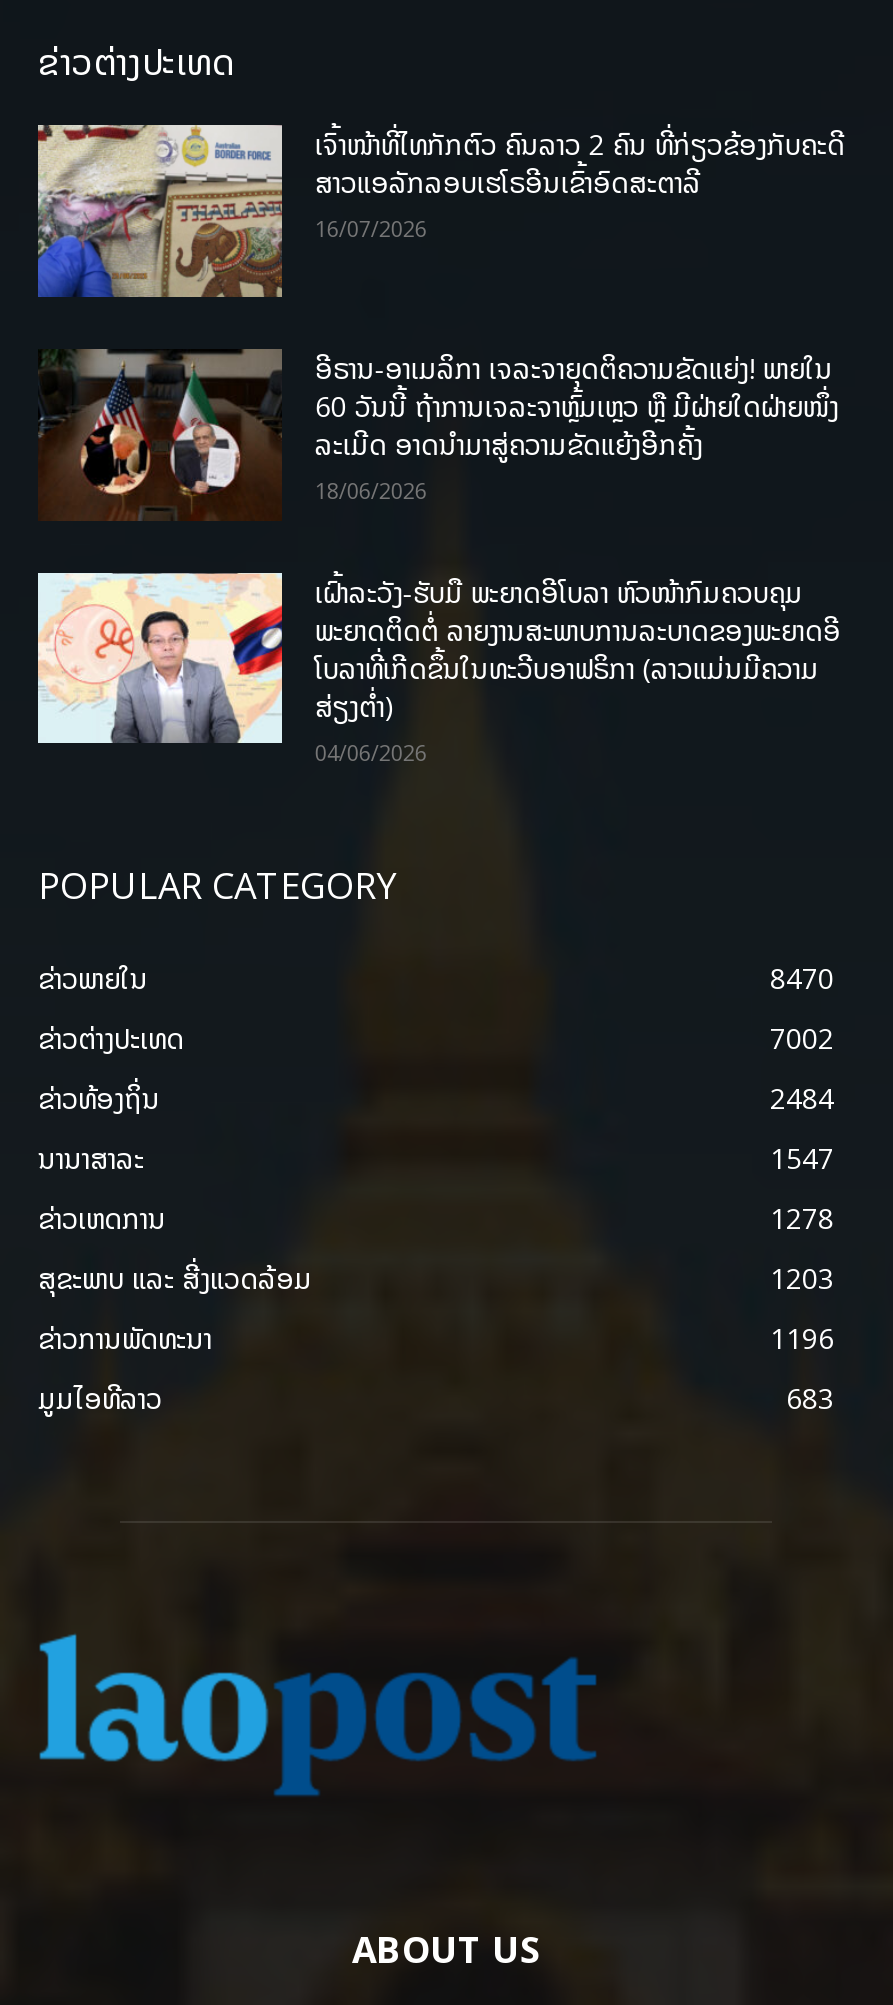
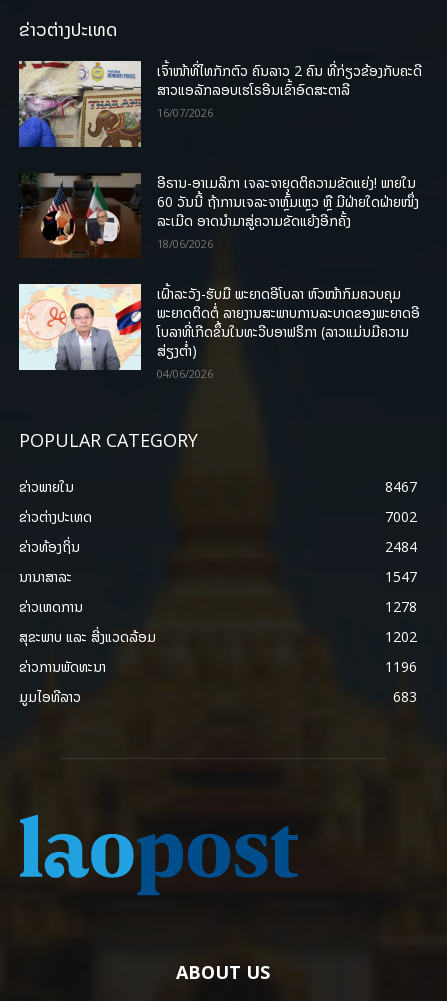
- 8470
+ 8467

- 1203
+ 1202
